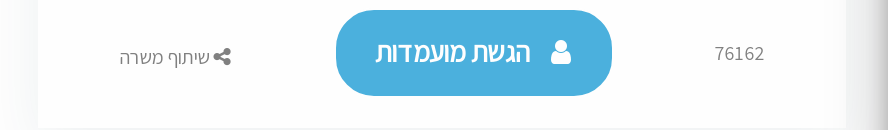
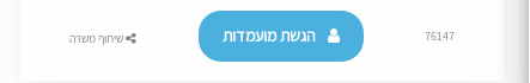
- 76162
+ 76147
